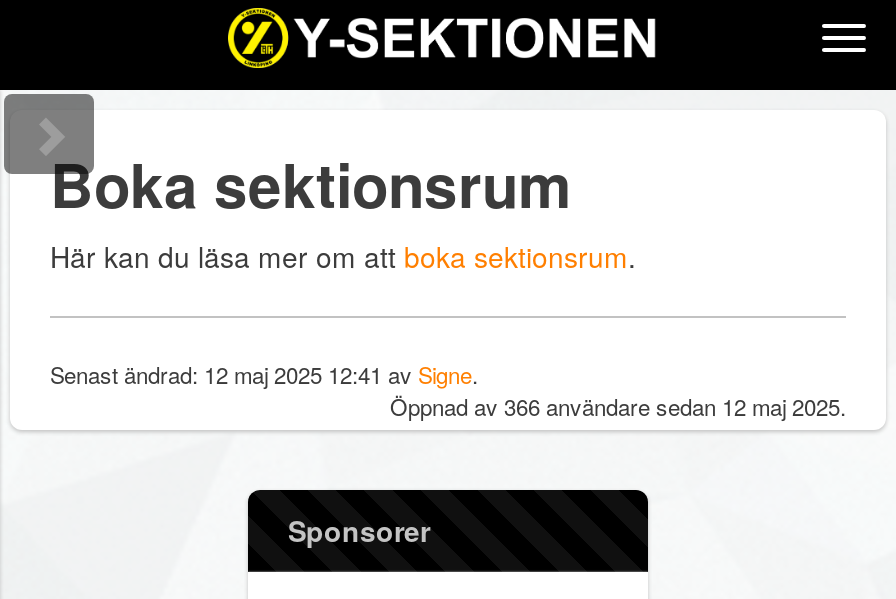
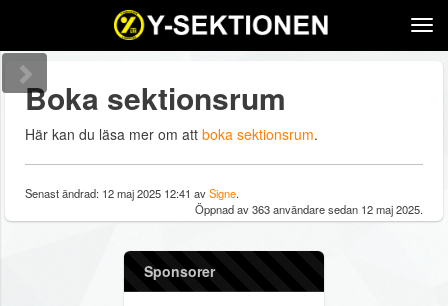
- Öppnad av 366 användare sedan 12 maj 2025.
+ Öppnad av 363 användare sedan 12 maj 2025.
